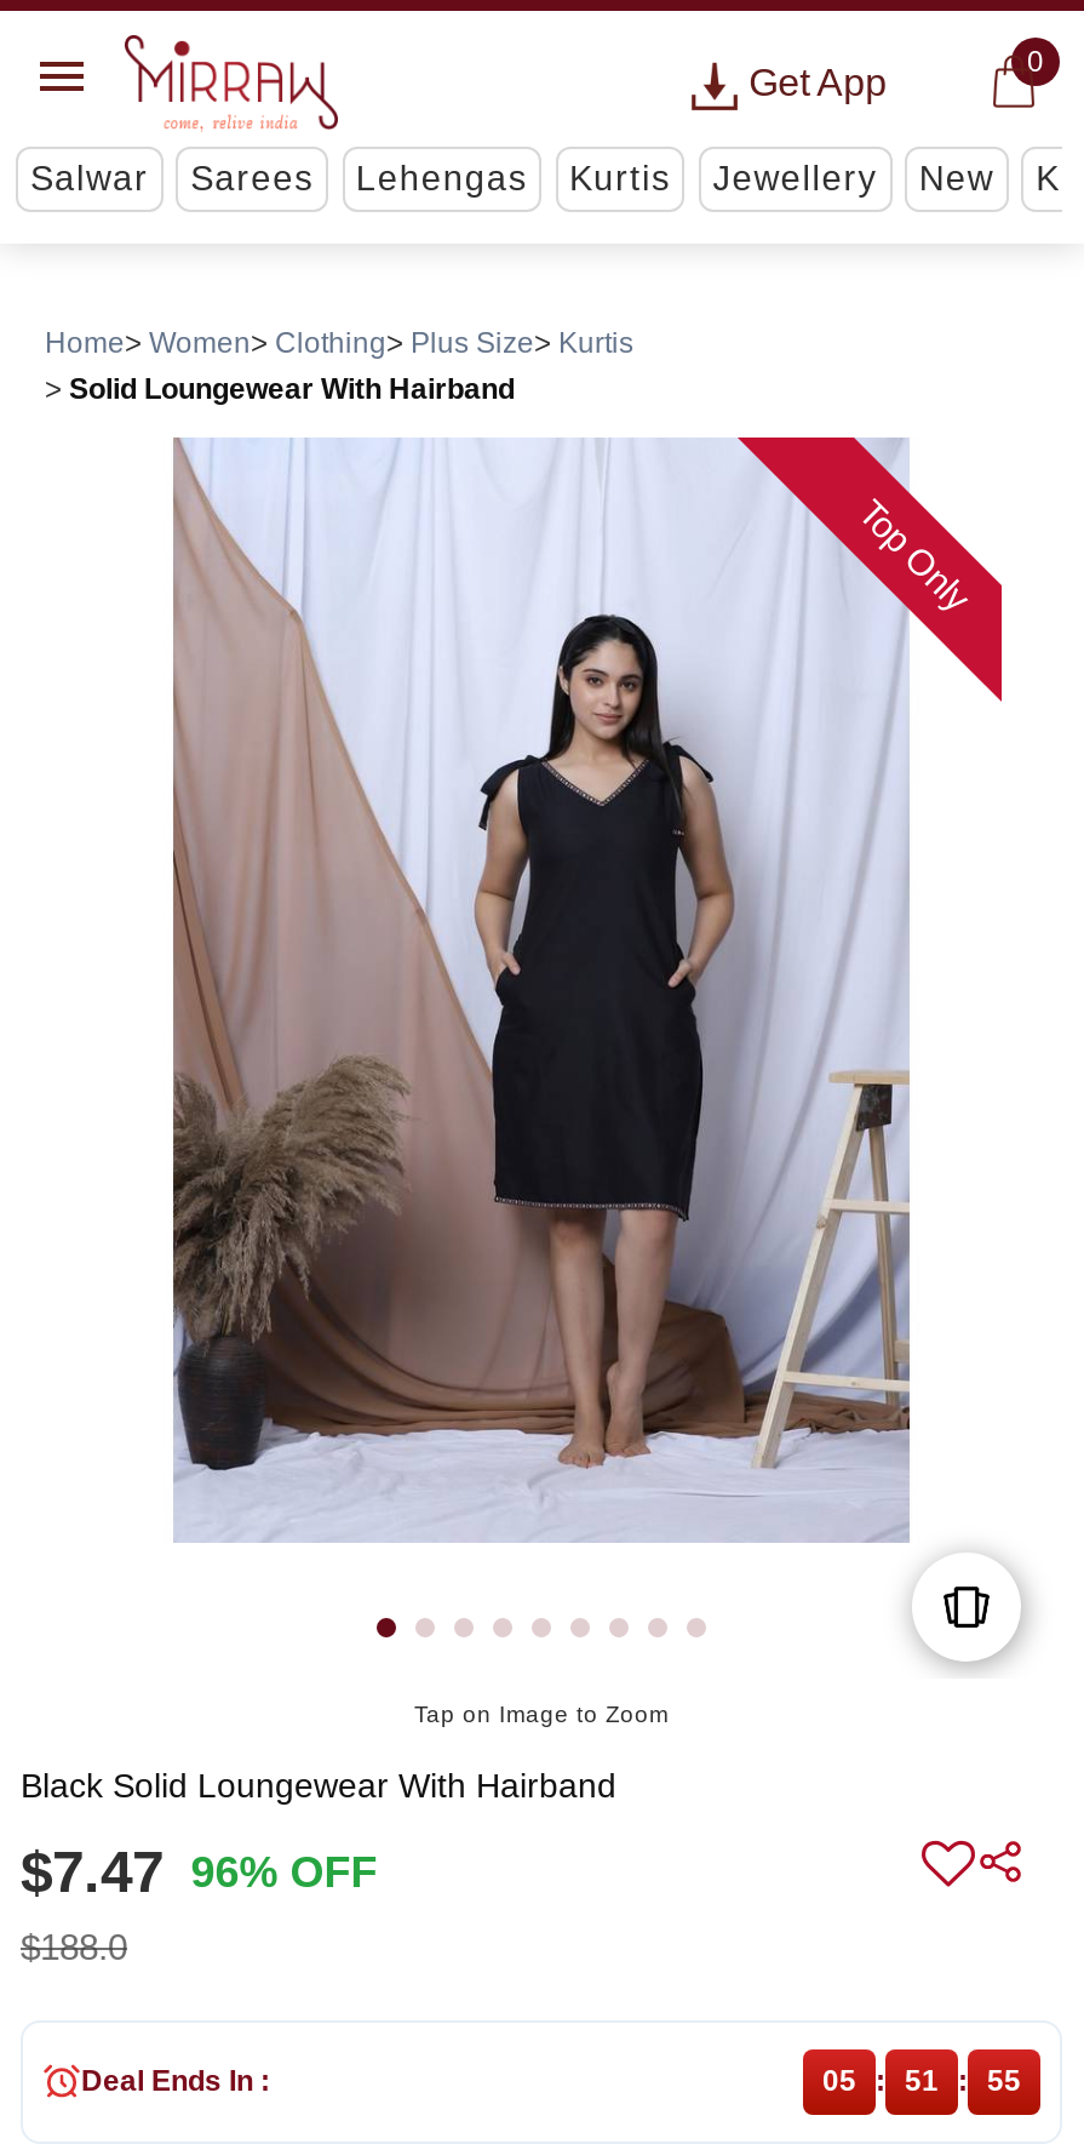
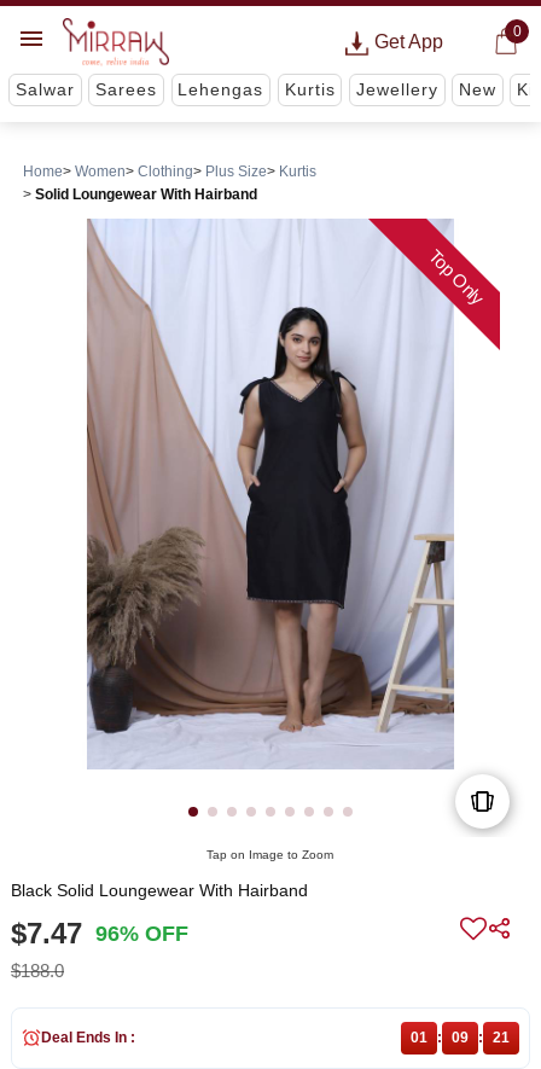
- 05 : 51 : 55
+ 01 : 09 : 21
